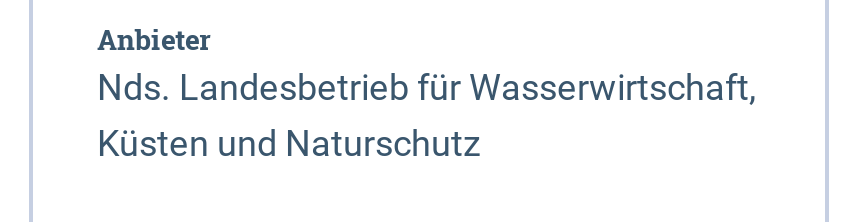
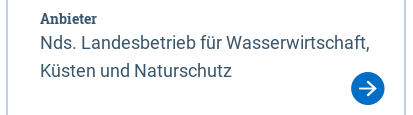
+ [image]
